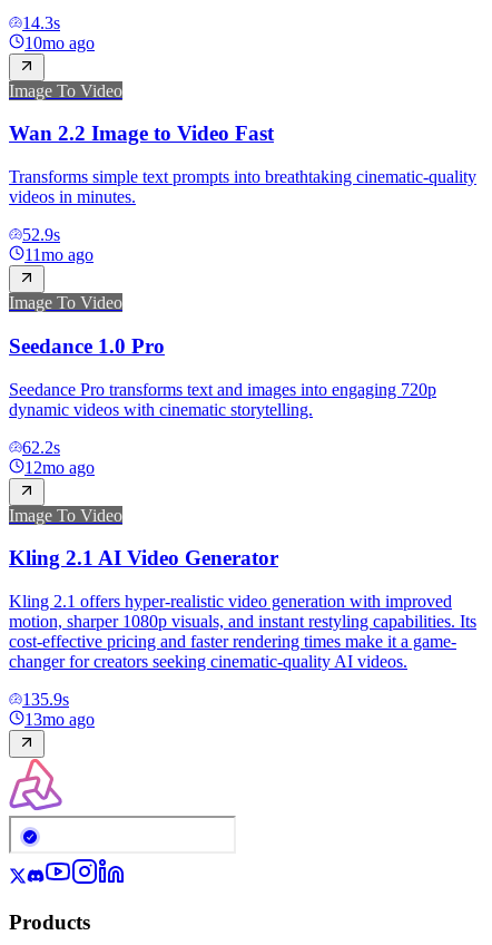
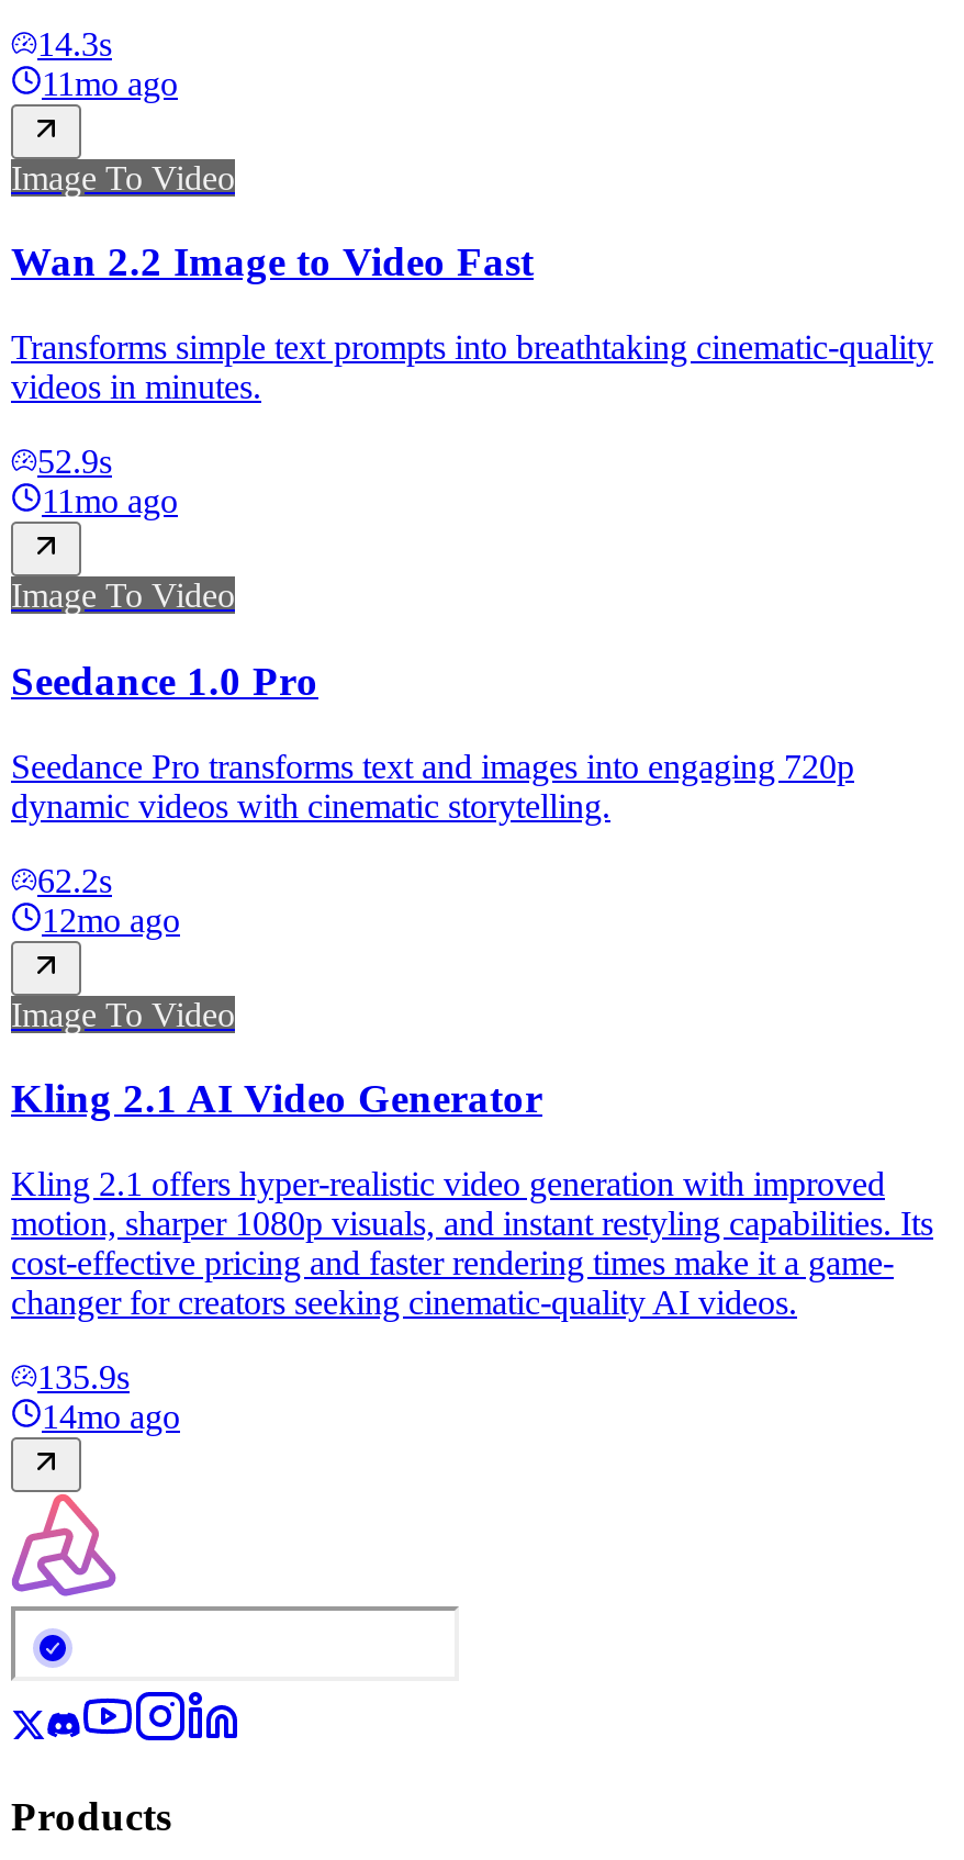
- 10mo ago
+ 11mo ago

- 13mo ago
+ 14mo ago
